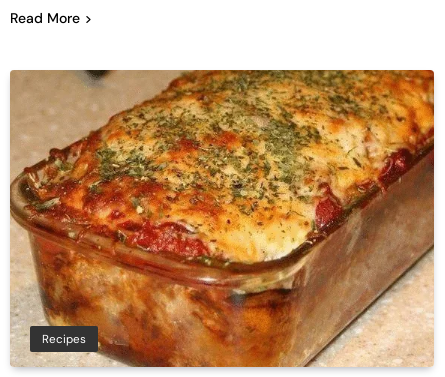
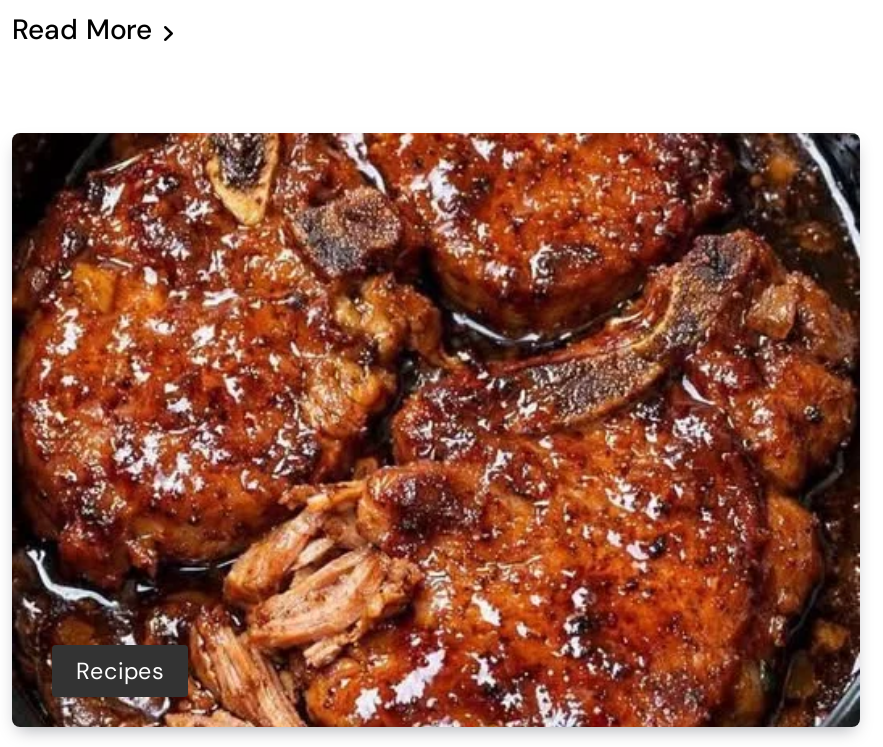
- [image]
+ [image]
